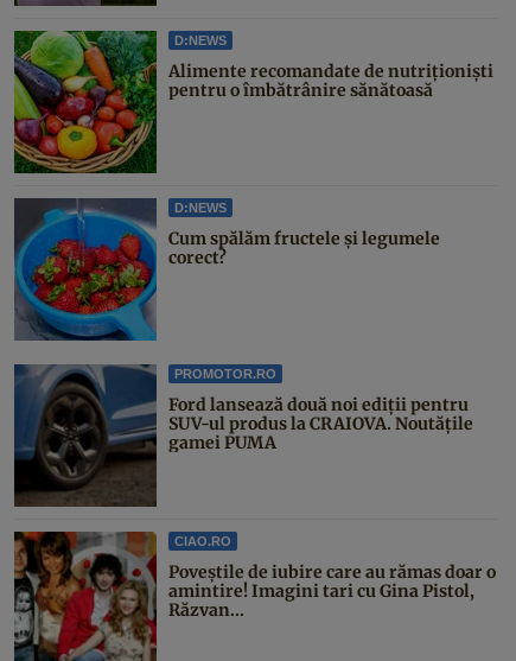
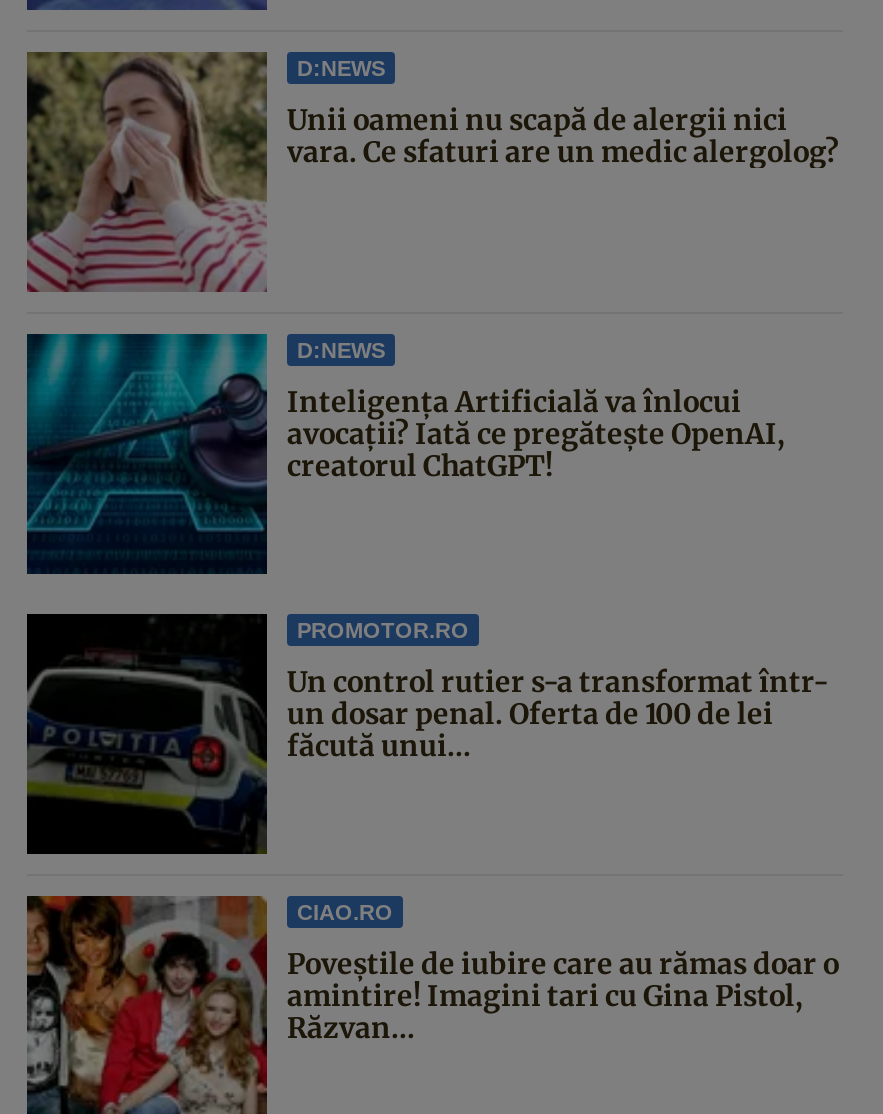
- [image]
- Alimente recomandate de nutriționiști
- pentru o îmbătrânire sănătoasă
+ [image]
+ Unii oameni nu scapă de alergii nici
+ vara. Ce sfaturi are un medic alergolog?

- [image]
- Cum spălăm fructele și legumele
- corect?
+ [image]
+ Inteligența Artificială va înlocui
+ avocații? Iată ce pregătește OpenAI,
+ creatorul ChatGPT!

- [image]
- Ford lansează două noi ediții pentru
- SUV-ul produs la CRAIOVA. Noutățile
- gamei PUMA
+ [image]
+ Un control rutier s-a transformat într-
+ un dosar penal. Oferta de 100 de lei
+ făcută unui...
